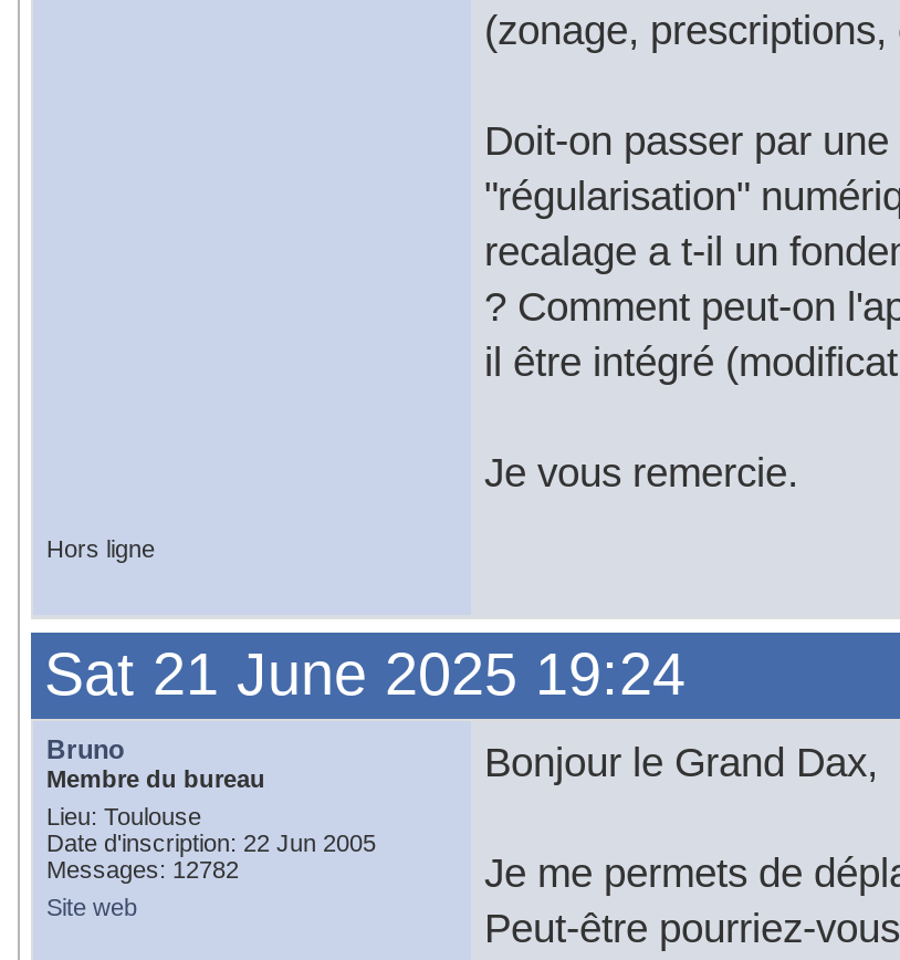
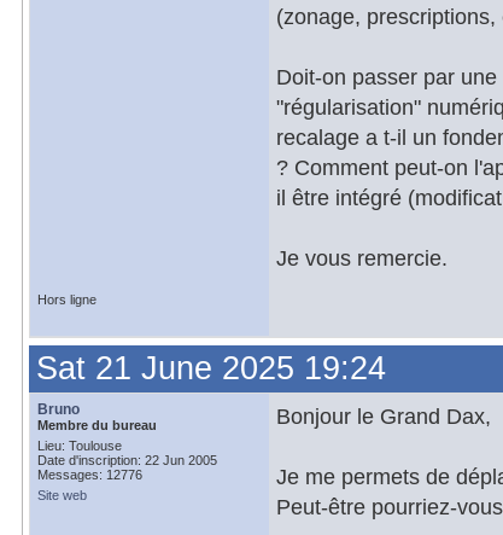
- Messages: 12782
+ Messages: 12776
